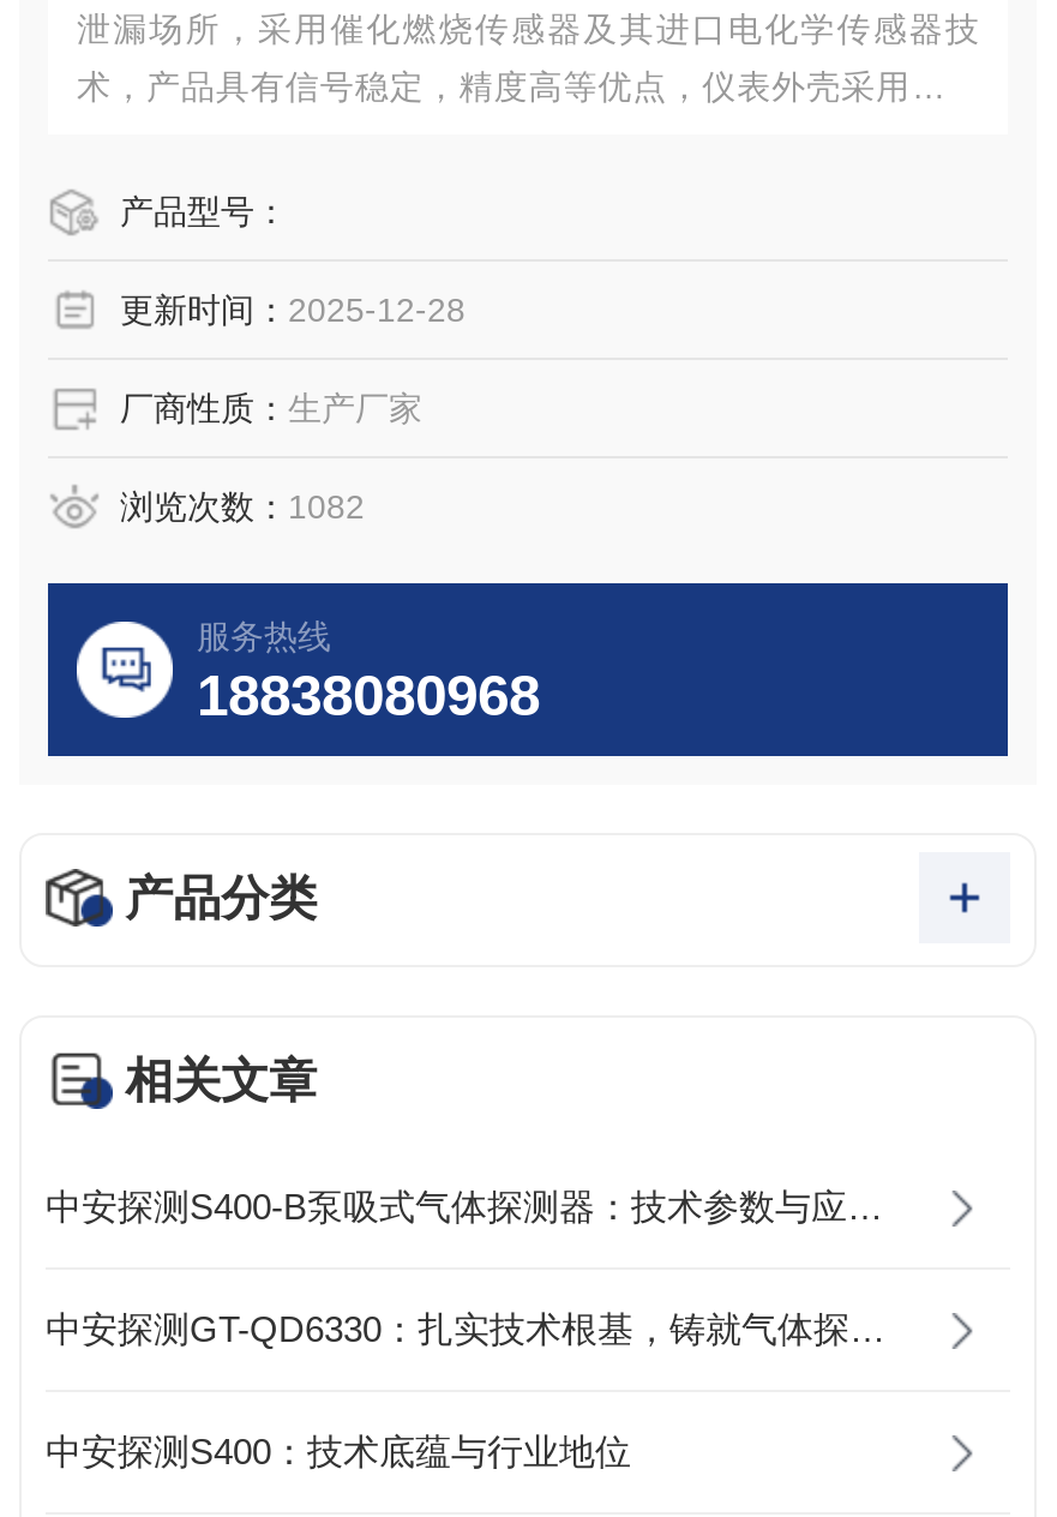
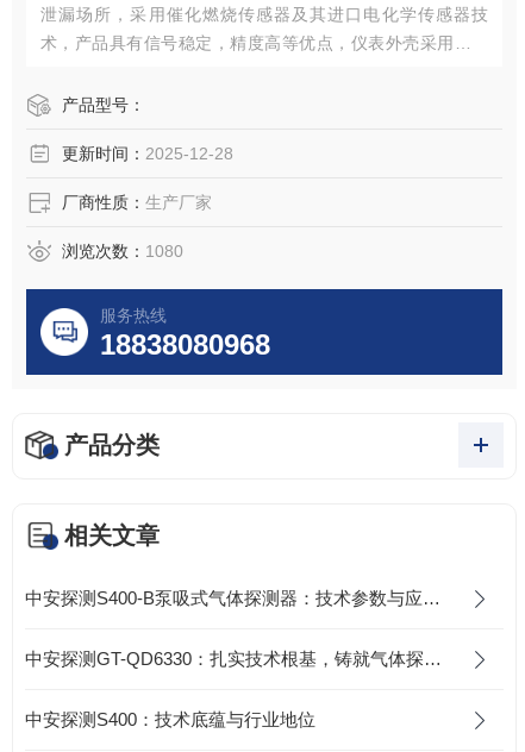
- 浏览次数：1082
+ 浏览次数：1080
